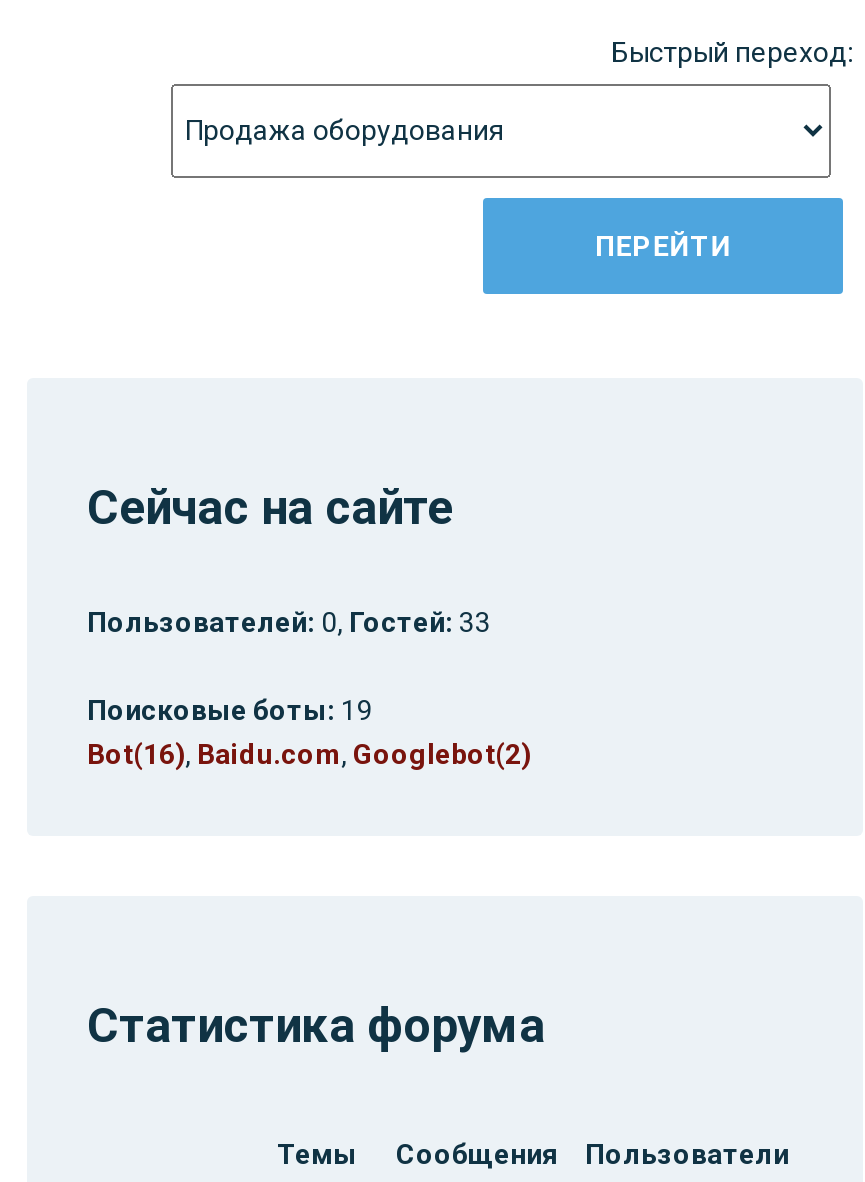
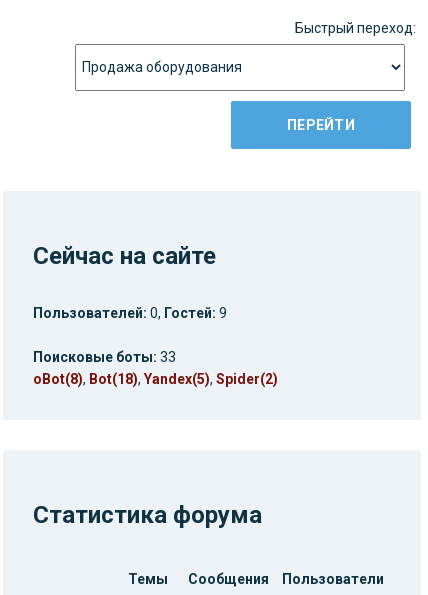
- Пользователей: 0, Гостей: 33
+ Пользователей: 0, Гостей: 9

- Поисковые боты: 19
- Bot(16), Baidu.com, Googlebot(2)
+ Поисковые боты: 33
+ oBot(8), Bot(18), Yandex(5), Spider(2)
